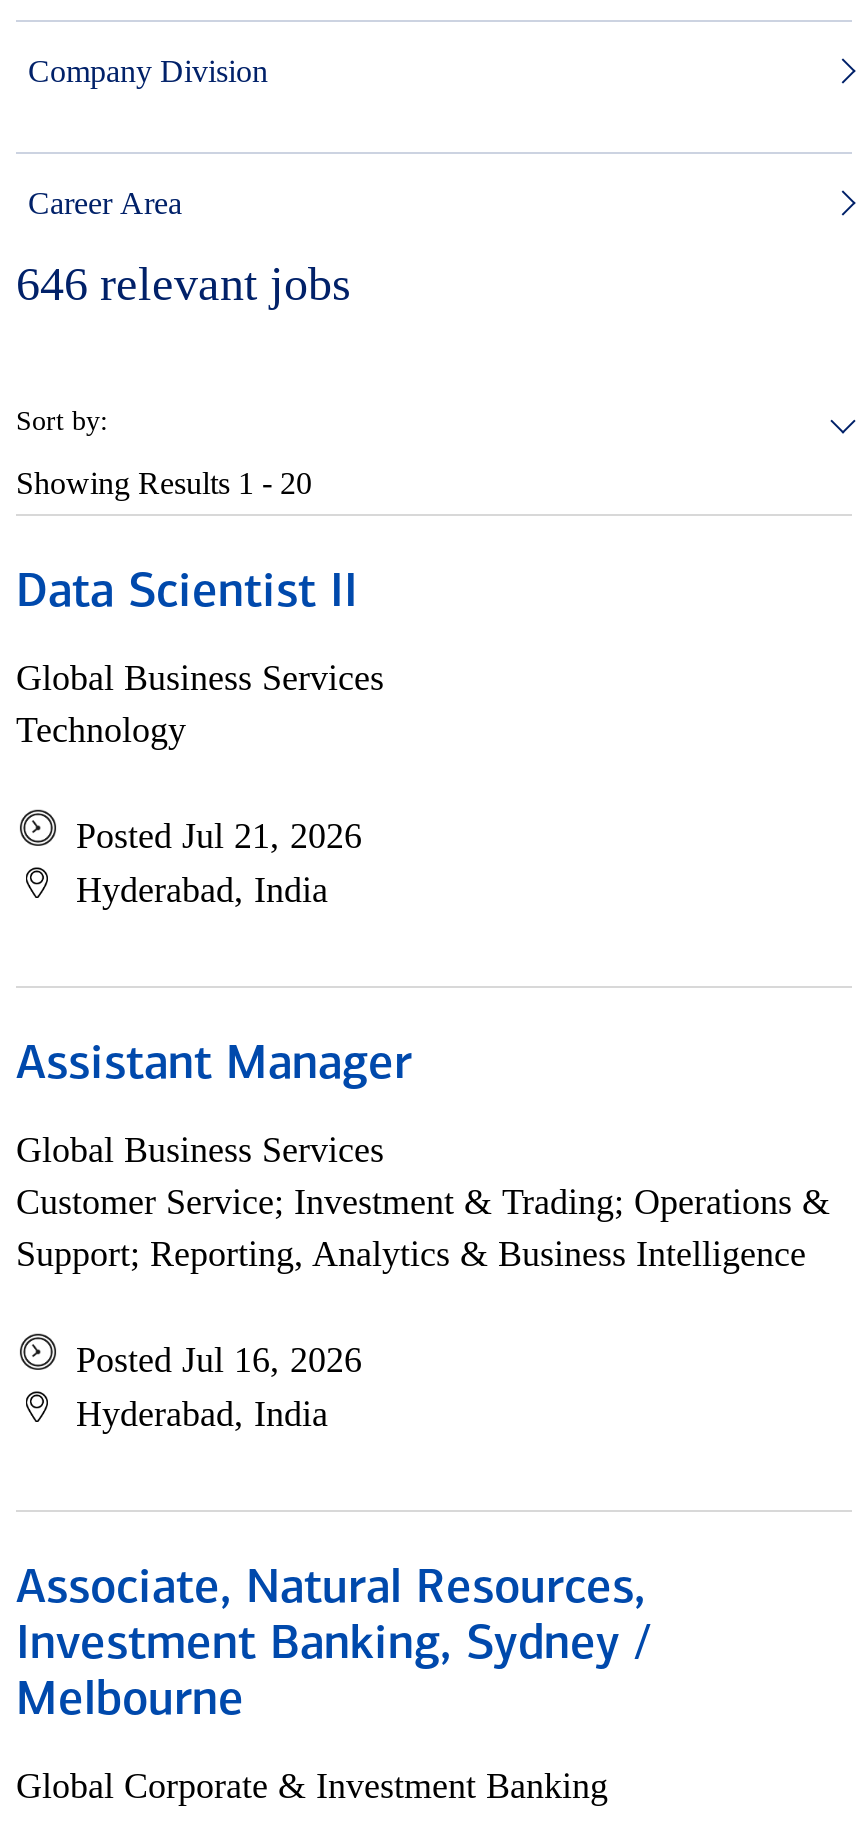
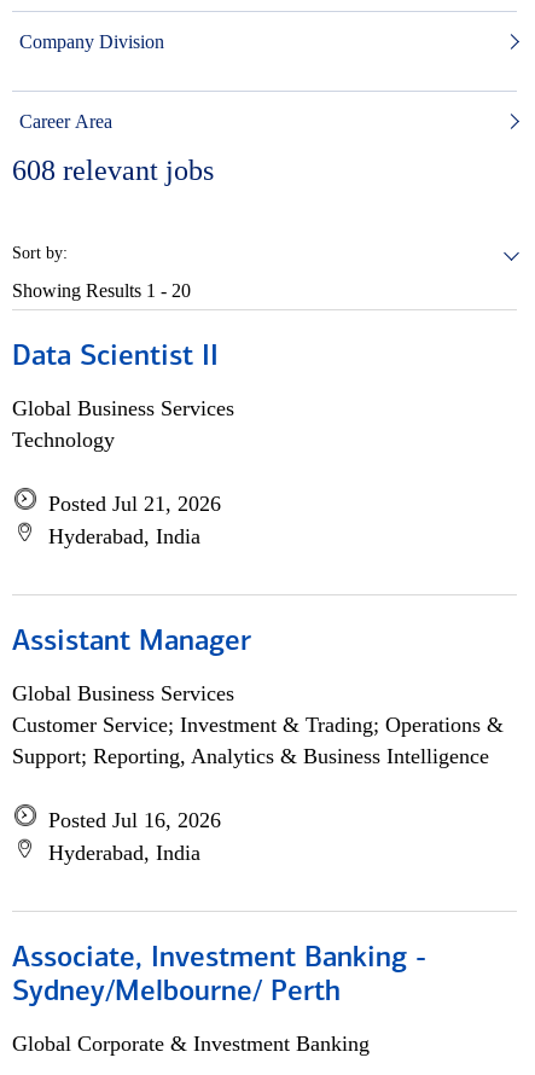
- 646 relevant jobs
+ 608 relevant jobs

- Associate, Natural Resources,
- Investment Banking, Sydney /
- Melbourne
+ Associate, Investment Banking -
+ Sydney/Melbourne/ Perth
